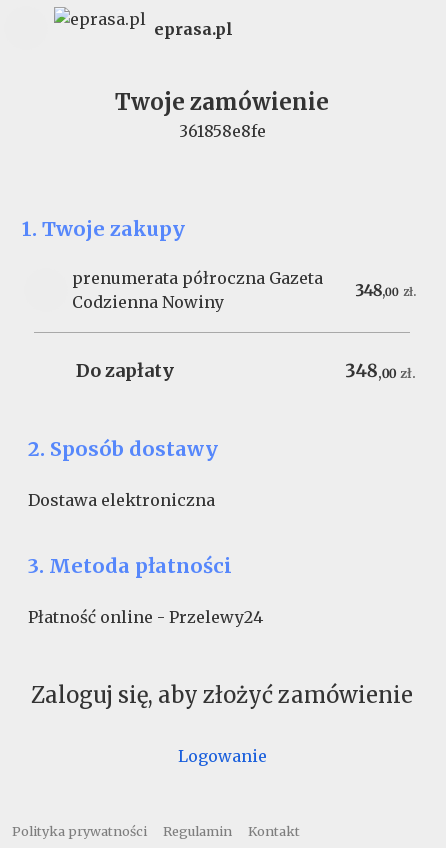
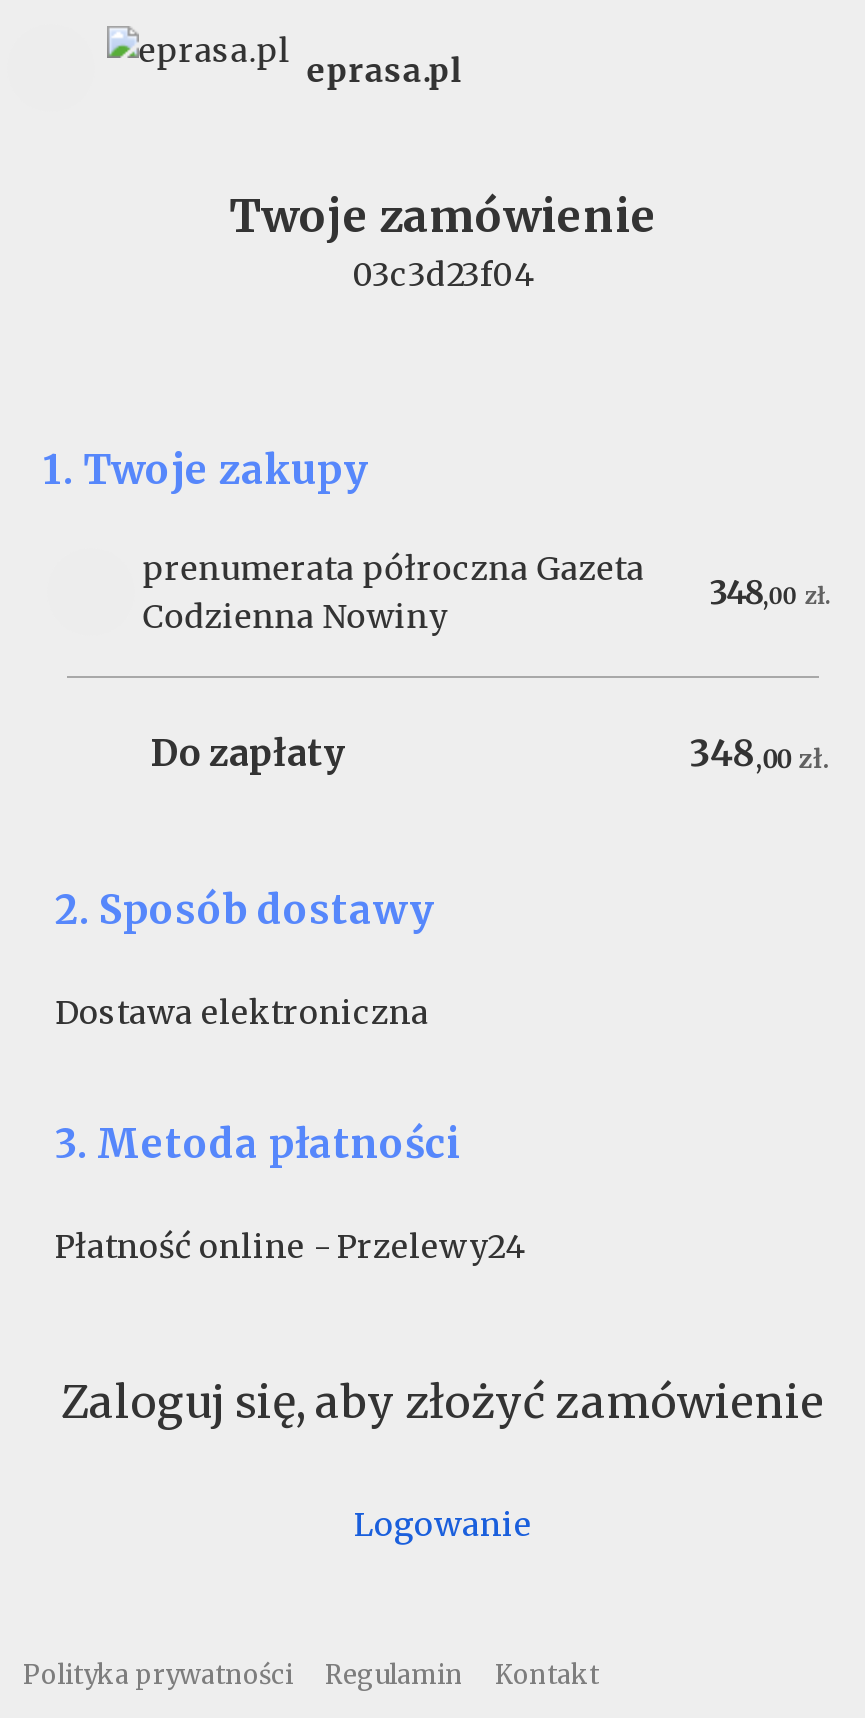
- 361858e8fe
+ 03c3d23f04
